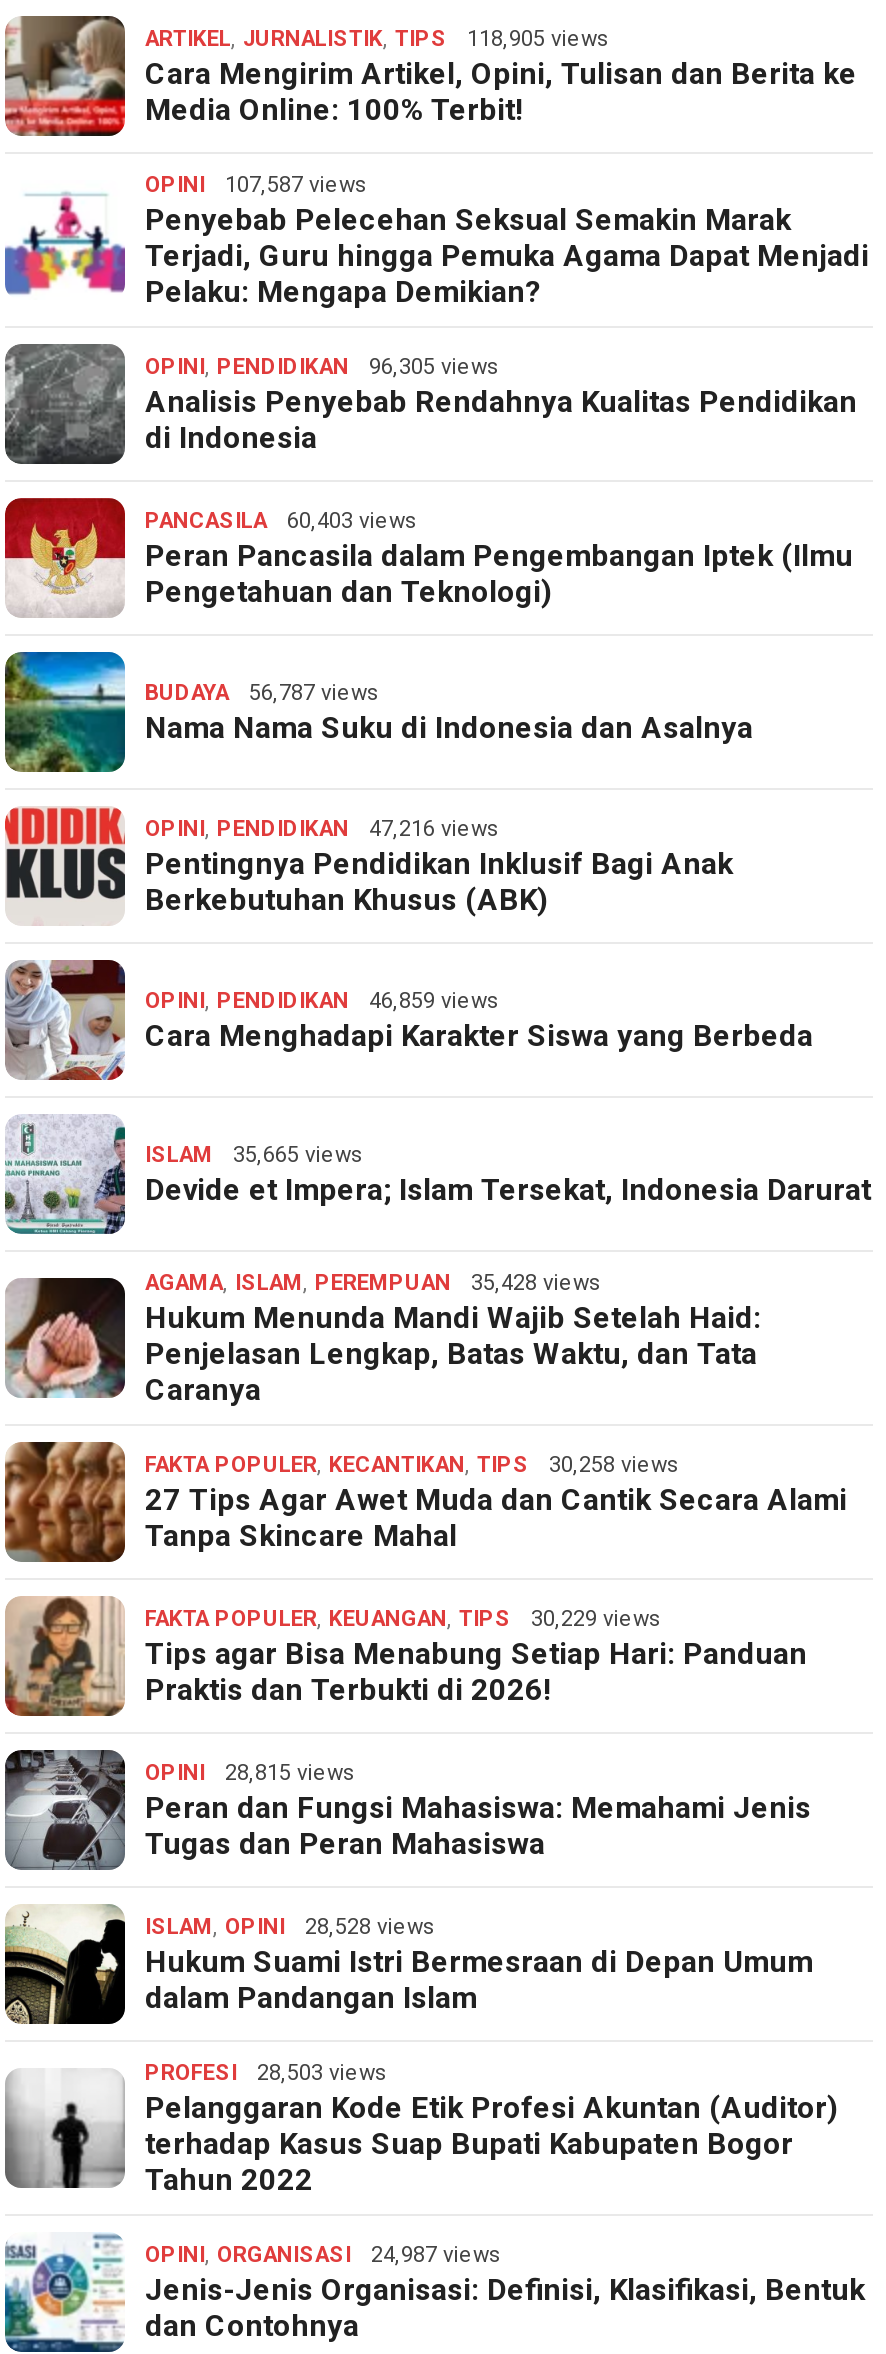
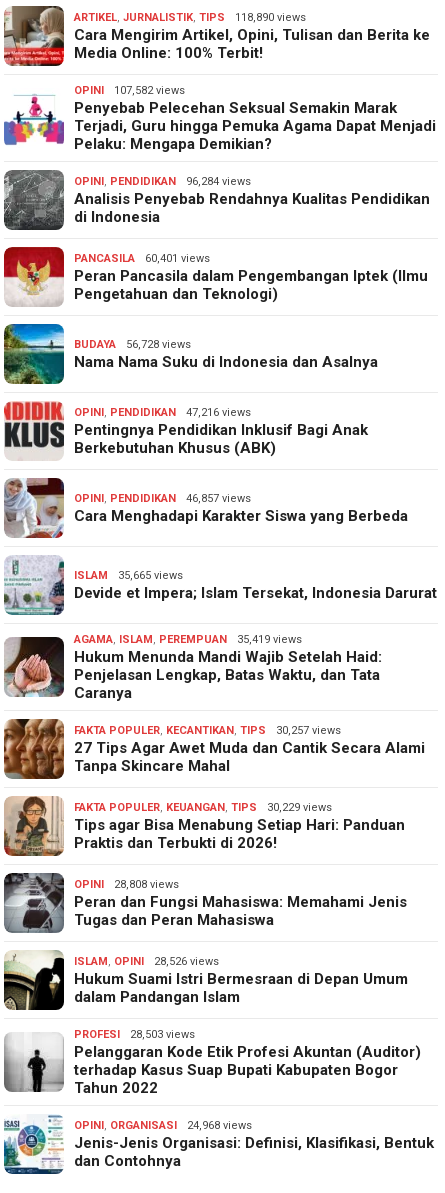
- ARTIKEL, JURNALISTIK, TIPS 118,905 views
+ ARTIKEL, JURNALISTIK, TIPS 118,890 views

- OPINI 107,587 views
+ OPINI 107,582 views

- OPINI, PENDIDIKAN 96,305 views
+ OPINI, PENDIDIKAN 96,284 views

- PANCASILA 60,403 views
+ PANCASILA 60,401 views

- BUDAYA 56,787 views
+ BUDAYA 56,728 views

- OPINI, PENDIDIKAN 46,859 views
+ OPINI, PENDIDIKAN 46,857 views

- AGAMA, ISLAM, PEREMPUAN 35,428 views
+ AGAMA, ISLAM, PEREMPUAN 35,419 views

- FAKTA POPULER, KECANTIKAN, TIPS 30,258 views
+ FAKTA POPULER, KECANTIKAN, TIPS 30,257 views

- OPINI 28,815 views
+ OPINI 28,808 views

- ISLAM, OPINI 28,528 views
+ ISLAM, OPINI 28,526 views

- OPINI, ORGANISASI 24,987 views
+ OPINI, ORGANISASI 24,968 views
